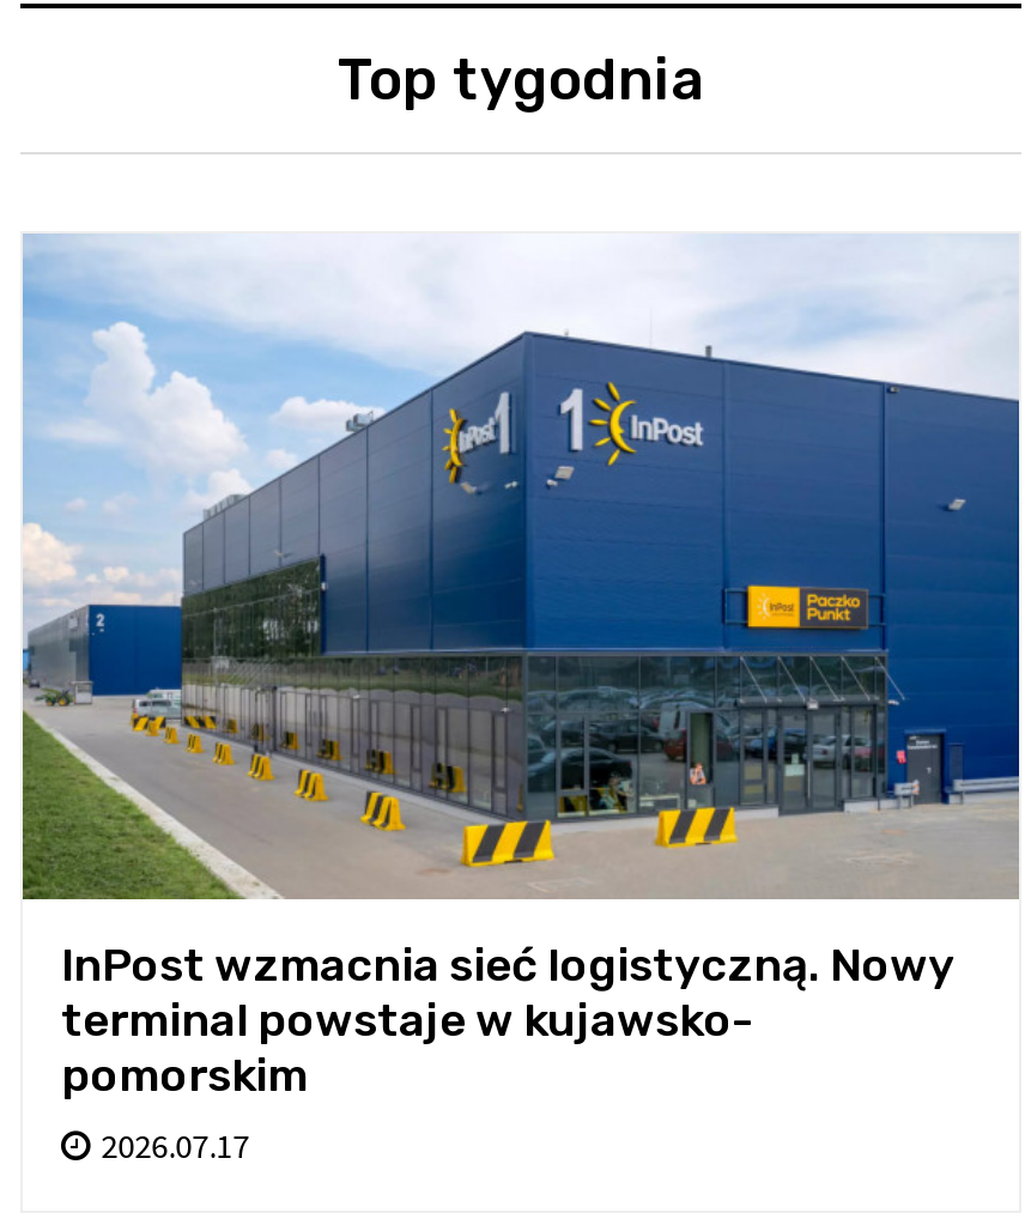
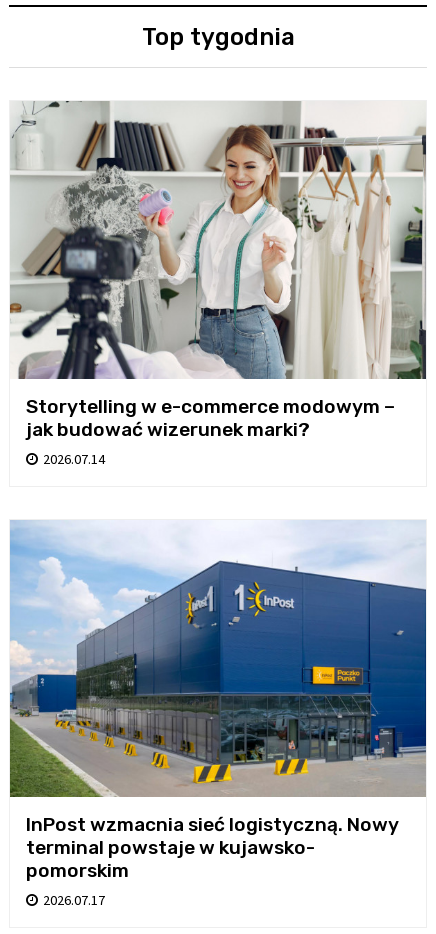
+ [image]
+ Storytelling w e-commerce modowym –
+ jak budować wizerunek marki?
+ 2026.07.14
